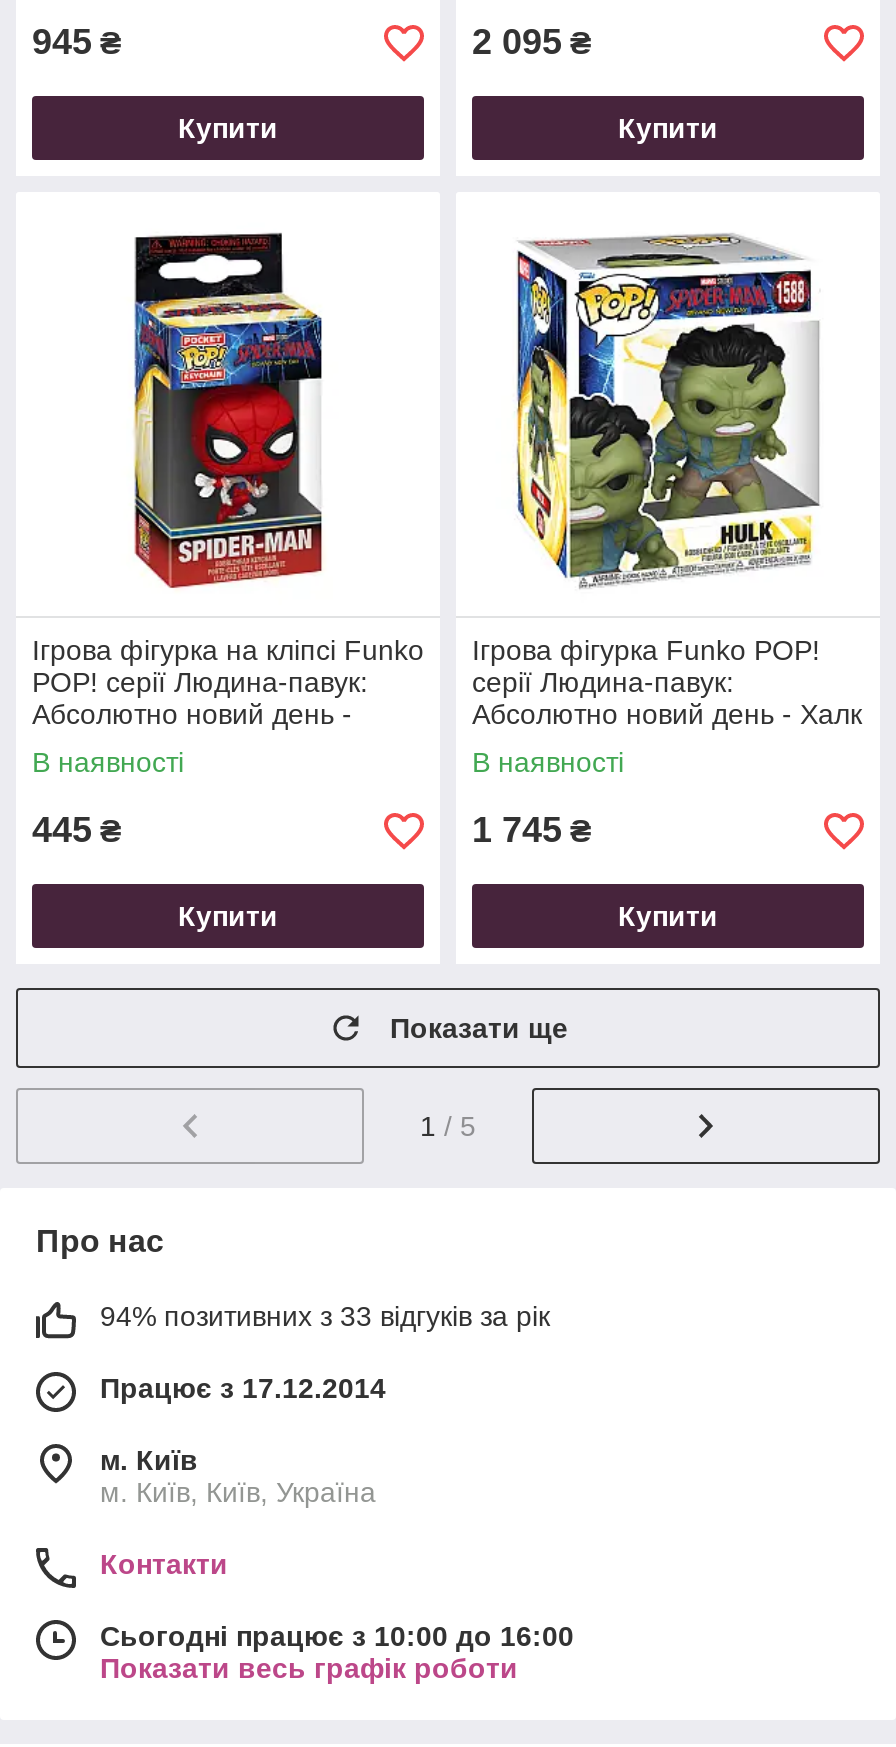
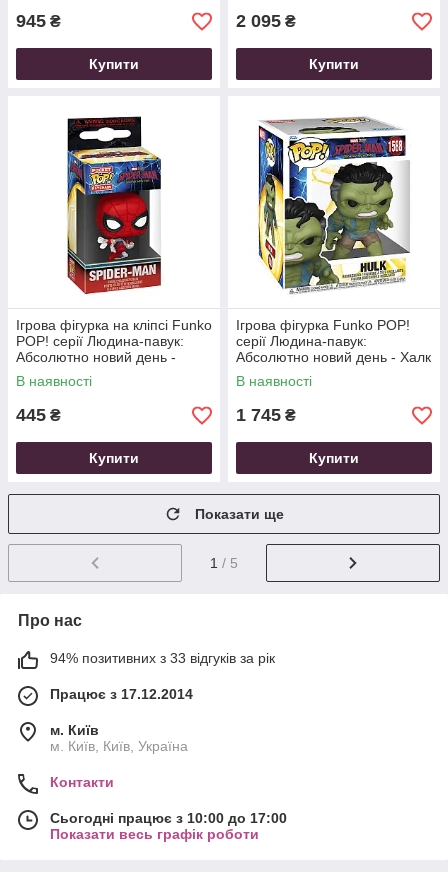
- Сьогодні працює з 10:00 до 16:00
+ Сьогодні працює з 10:00 до 17:00
